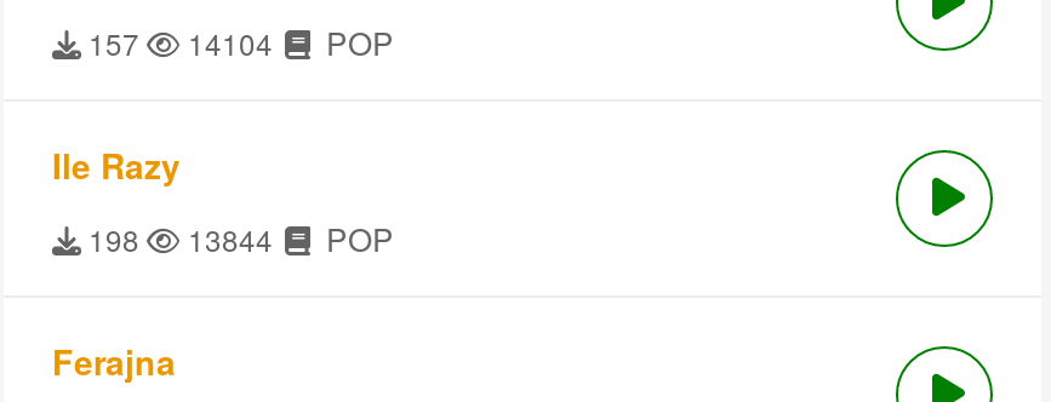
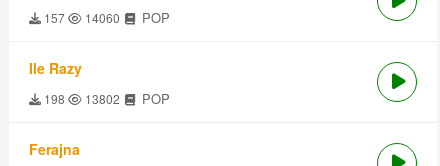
- 157 14104 POP
+ 157 14060 POP

- 198 13844 POP
+ 198 13802 POP
